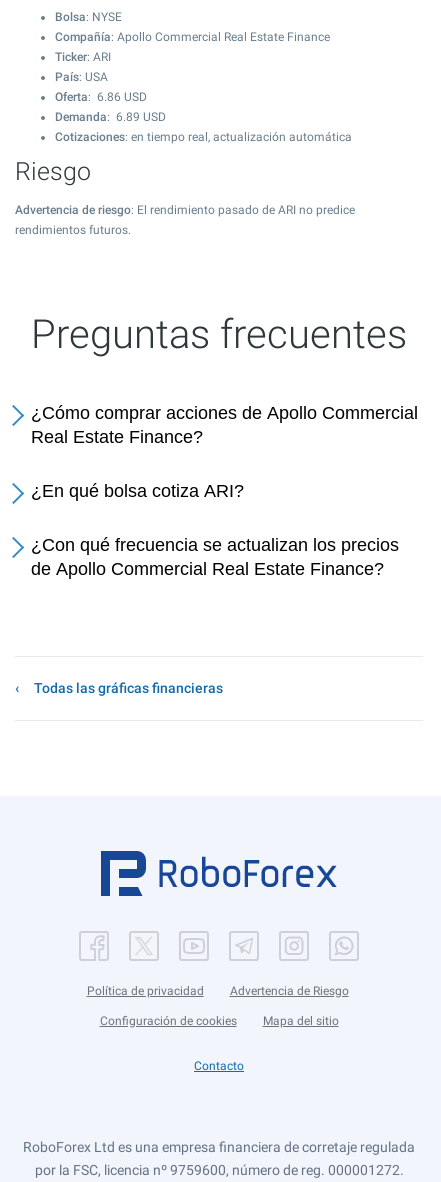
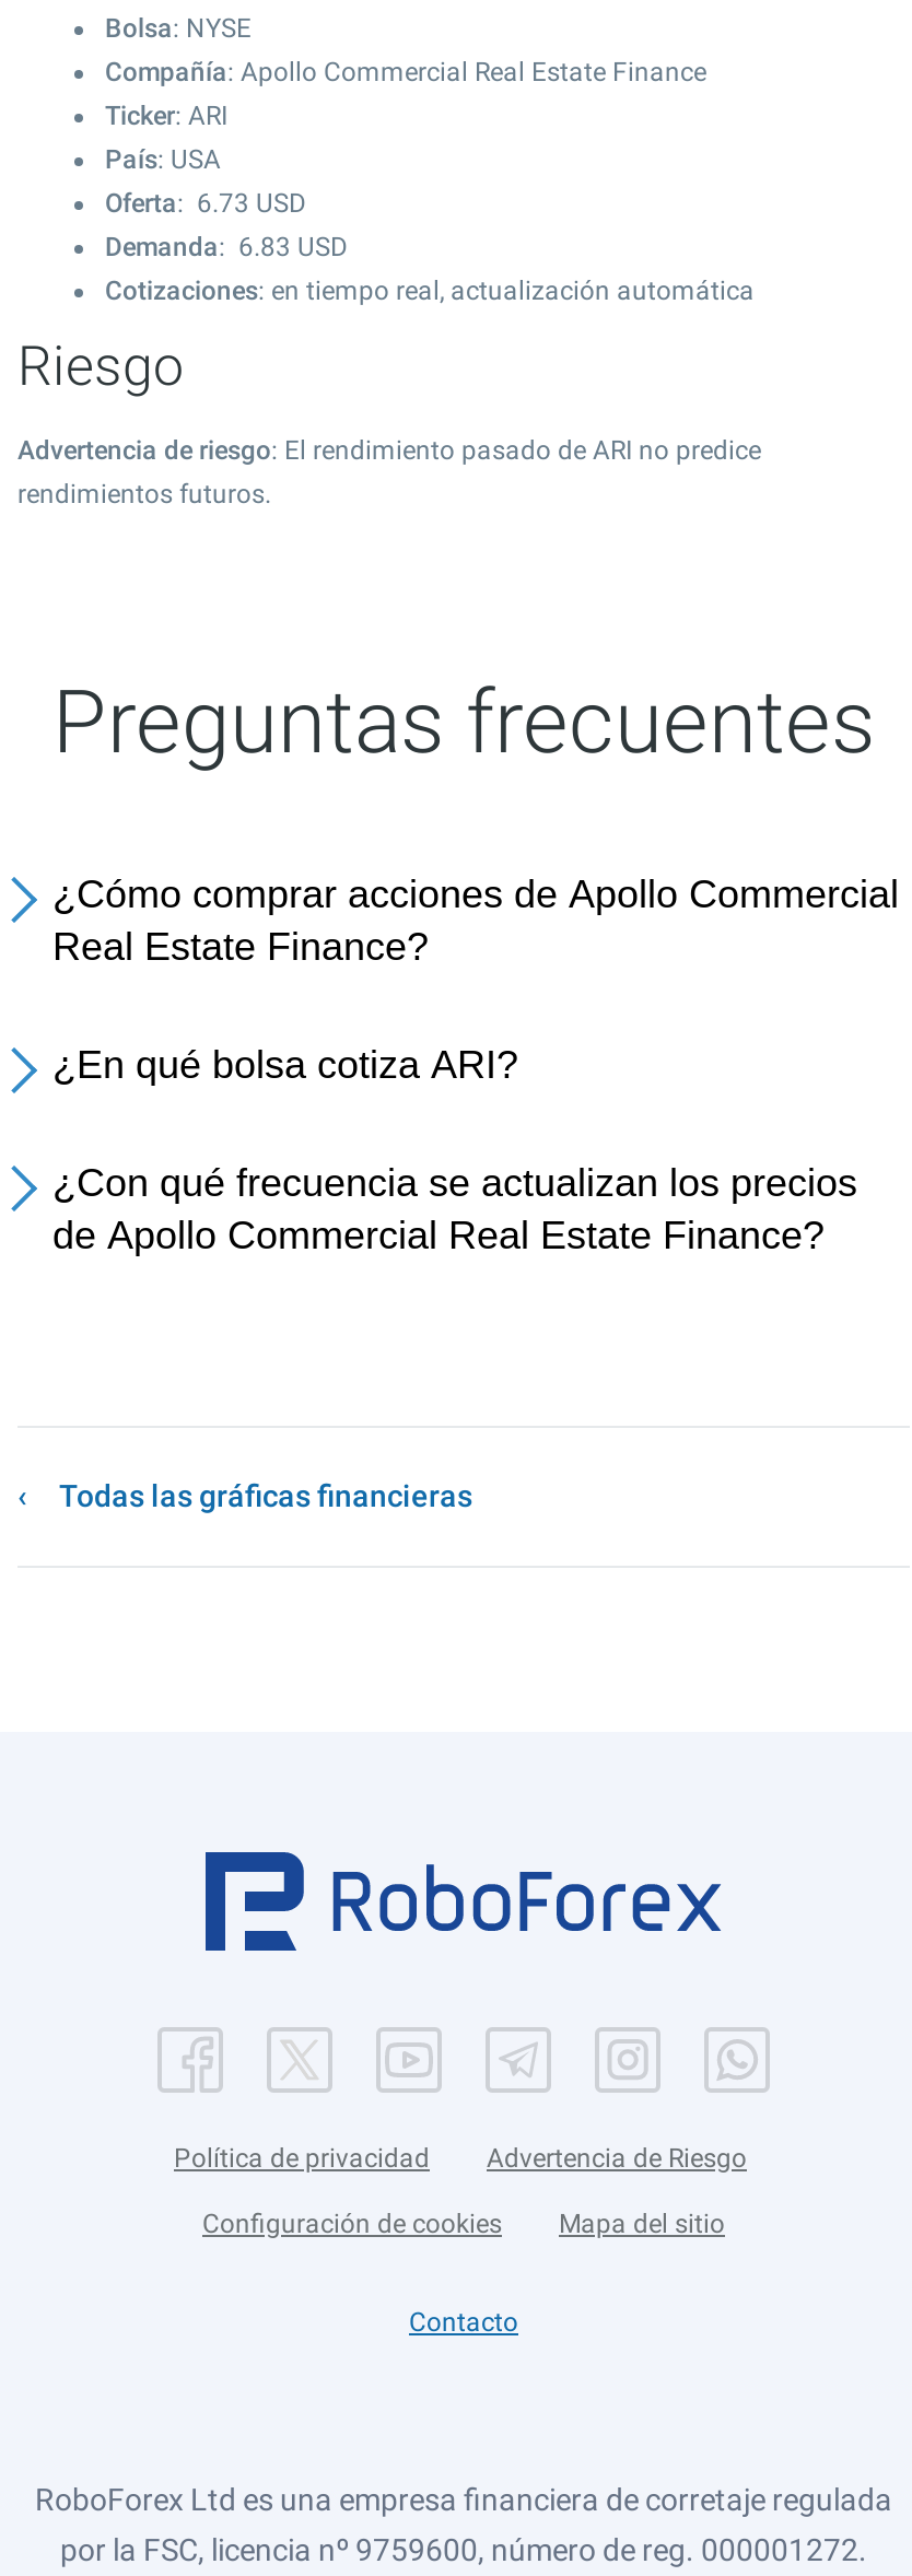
- Oferta: 6.86 USD
+ Oferta: 6.73 USD

- Demanda: 6.89 USD
+ Demanda: 6.83 USD
